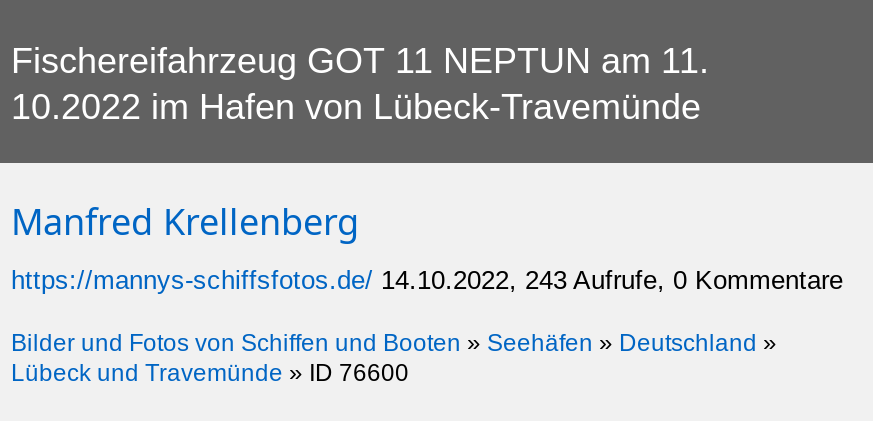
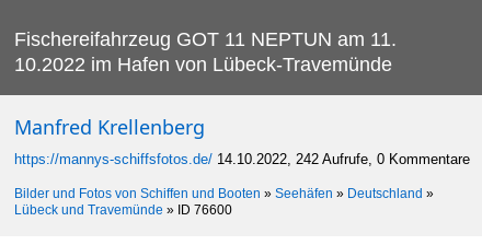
- https://mannys-schiffsfotos.de/ 14.10.2022, 243 Aufrufe, 0 Kommentare
+ https://mannys-schiffsfotos.de/ 14.10.2022, 242 Aufrufe, 0 Kommentare
